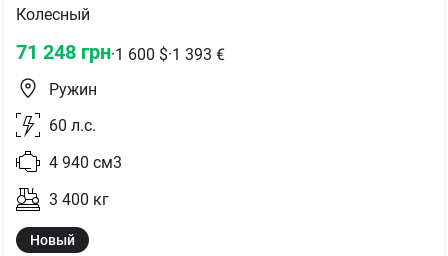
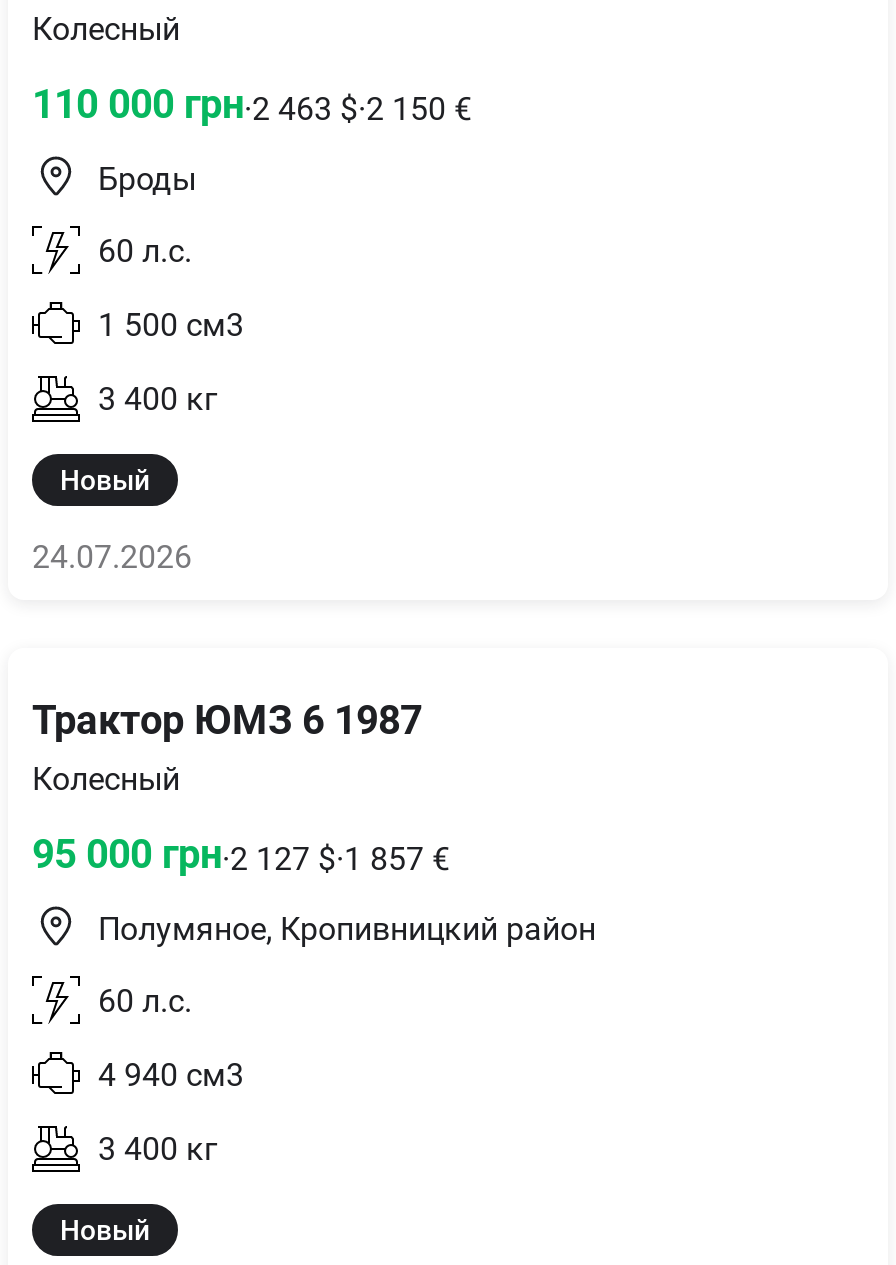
- 71 248 грн·1 600 $·1 393 €
- Ружин
+ 110 000 грн·2 463 $·2 150 €
+ Броды
+ 60 л.с.
+ 1 500 см3
+ 3 400 кг
+ Новый
+ 24.07.2026
+ Трактор ЮМЗ 6 1987
+ Колесный
+ 95 000 грн·2 127 $·1 857 €
+ Полумяное, Кропивницкий район
